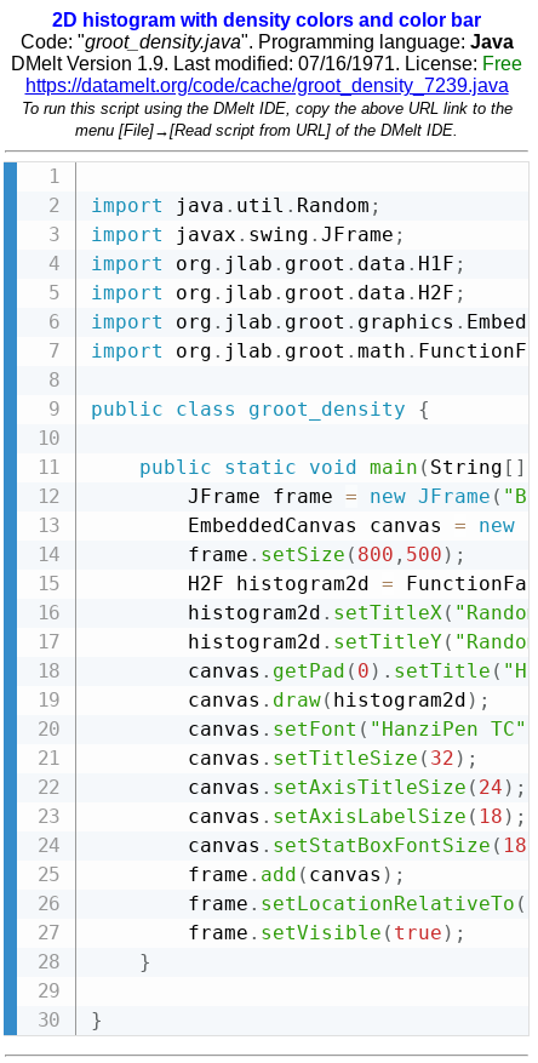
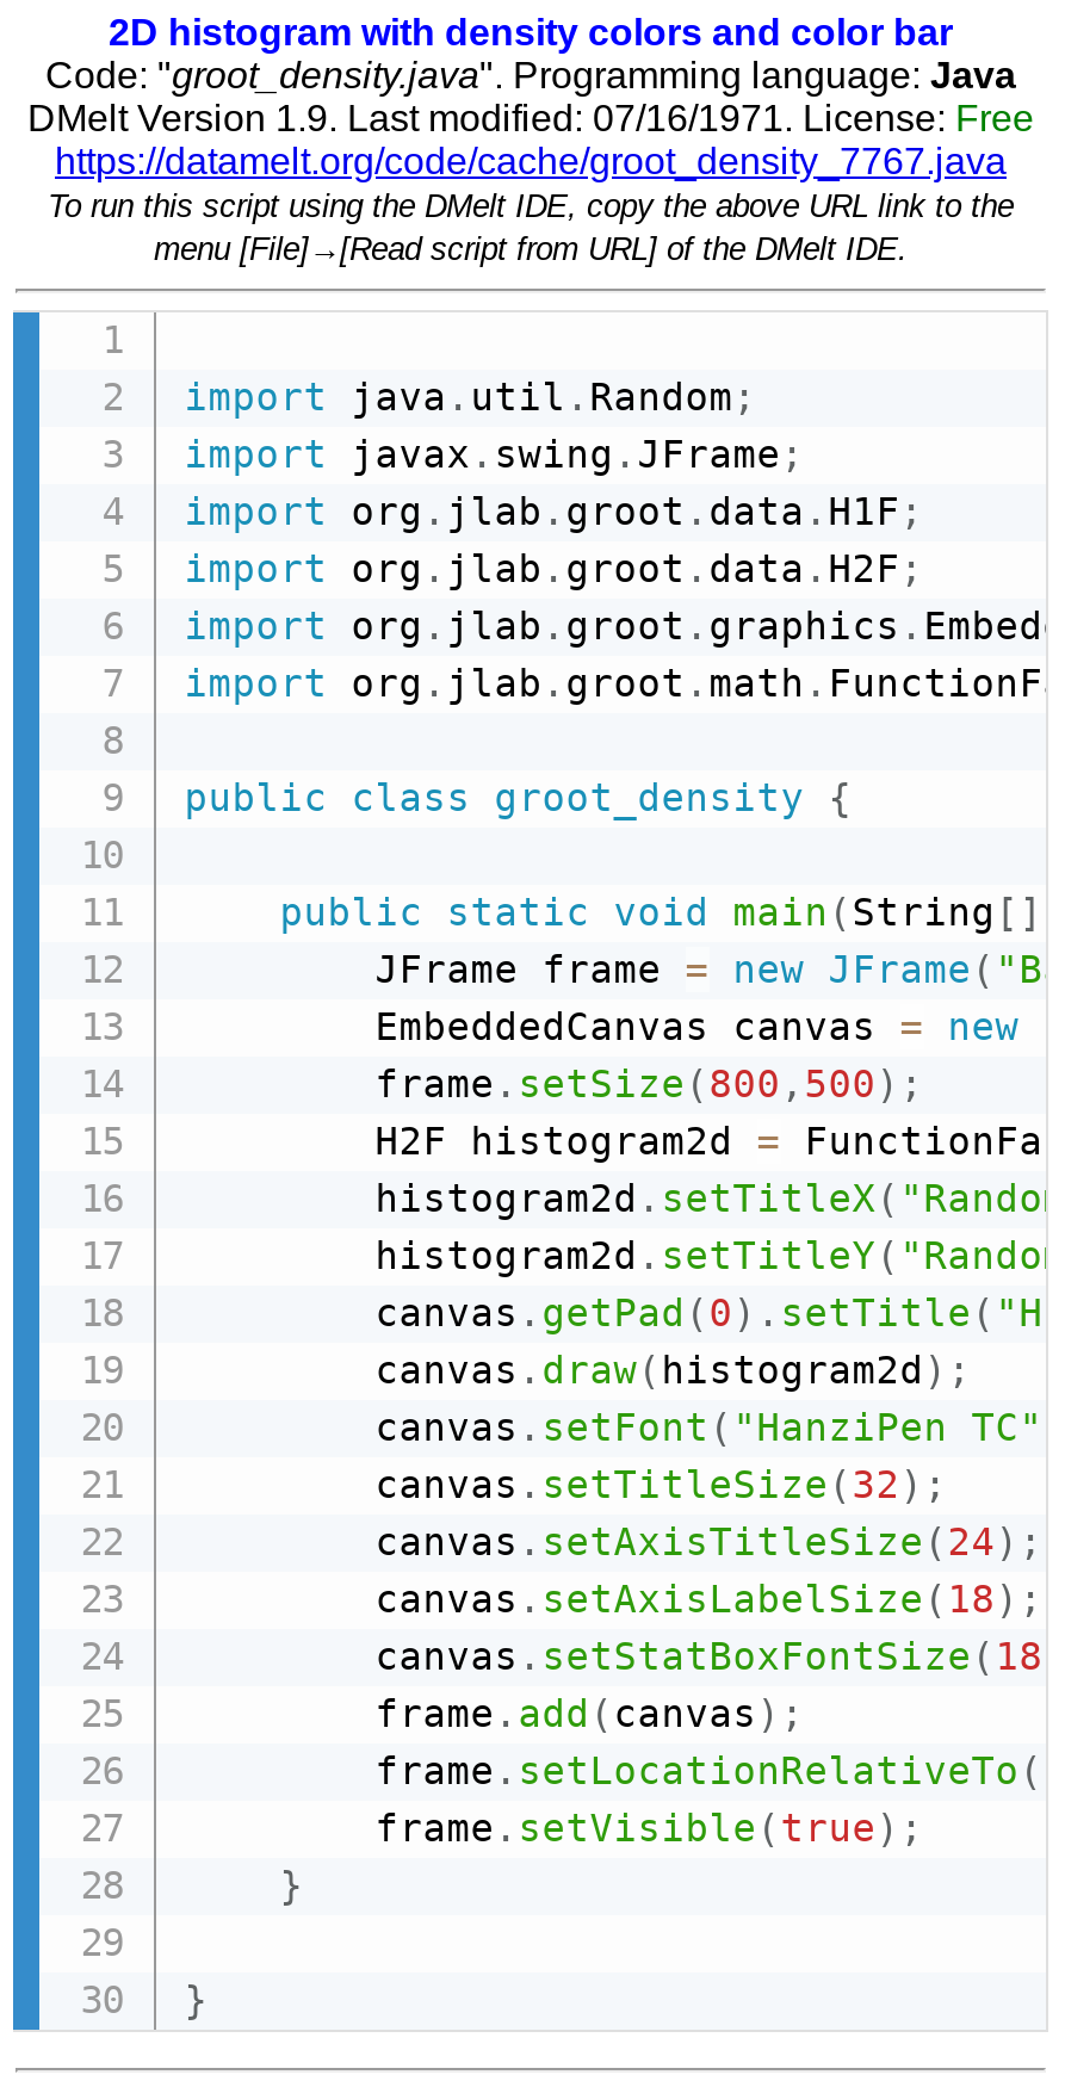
- https://datamelt.org/code/cache/groot_density_7239.java
+ https://datamelt.org/code/cache/groot_density_7767.java
